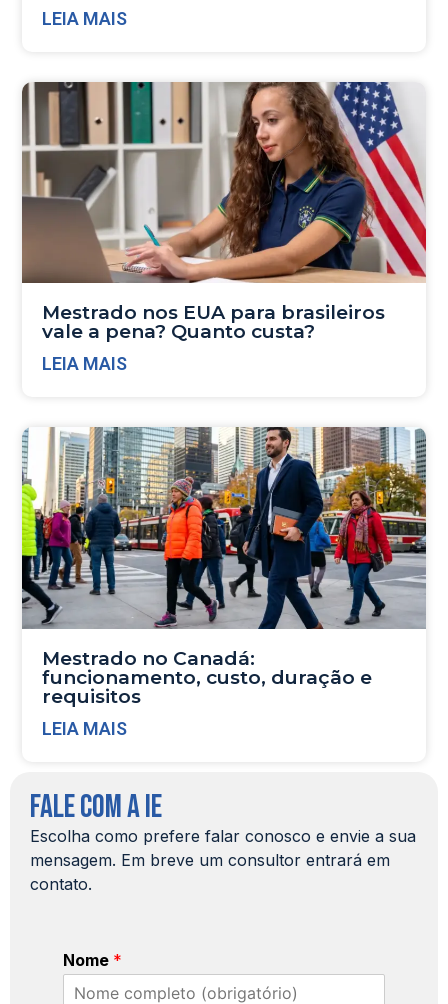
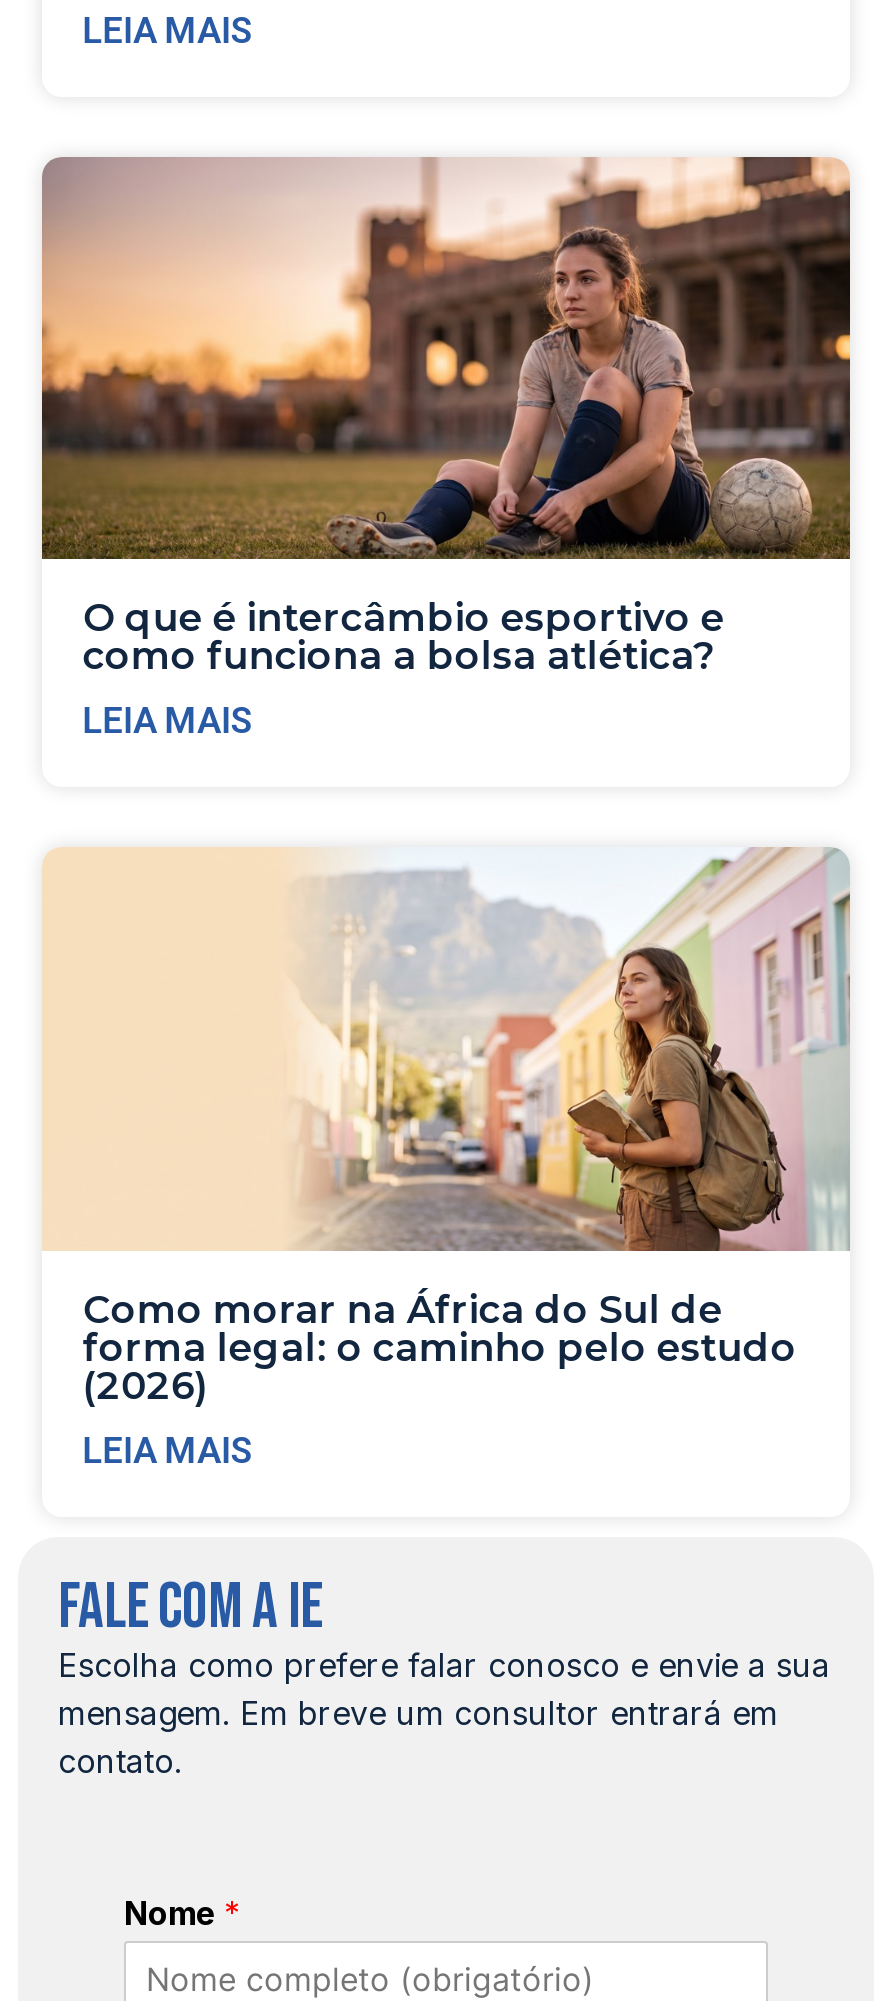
- [image]
- Mestrado nos EUA para brasileiros
- vale a pena? Quanto custa?
+ [image]
+ O que é intercâmbio esportivo e
+ como funciona a bolsa atlética?

- [image]
- Mestrado no Canadá:
- funcionamento, custo, duração e
- requisitos
+ [image]
+ Como morar na África do Sul de
+ forma legal: o caminho pelo estudo
+ (2026)
